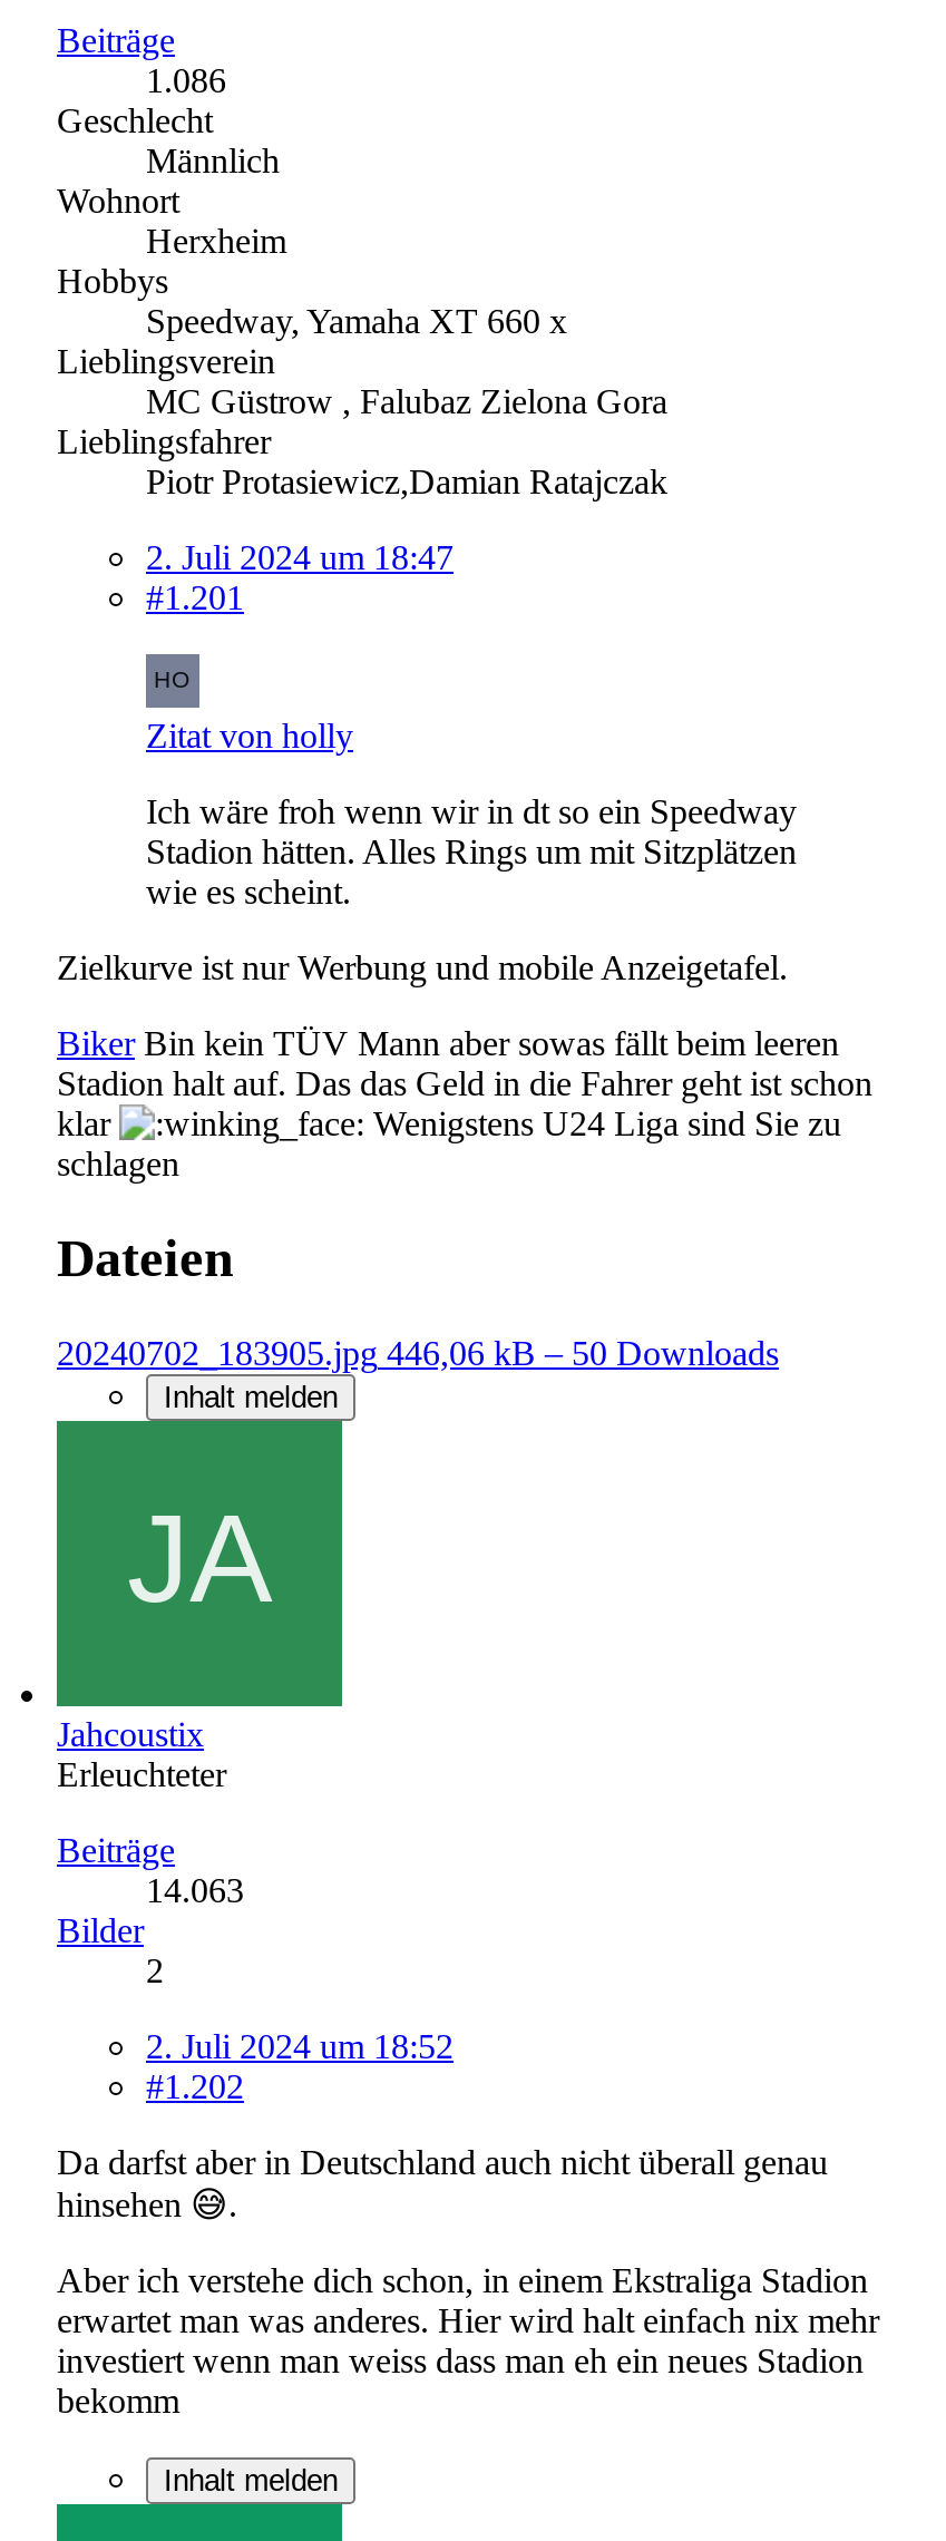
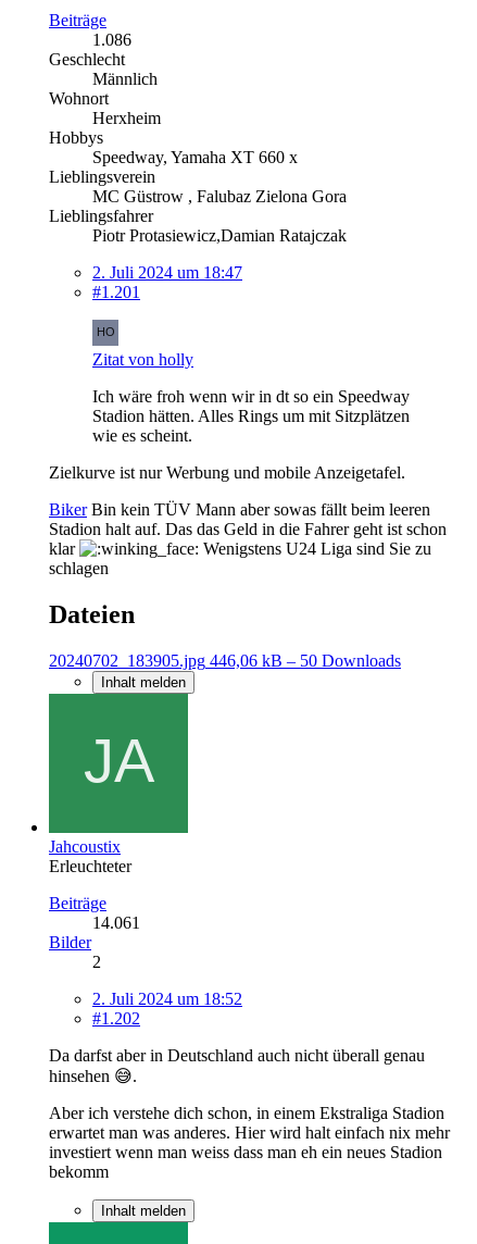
- 14.063
+ 14.061
